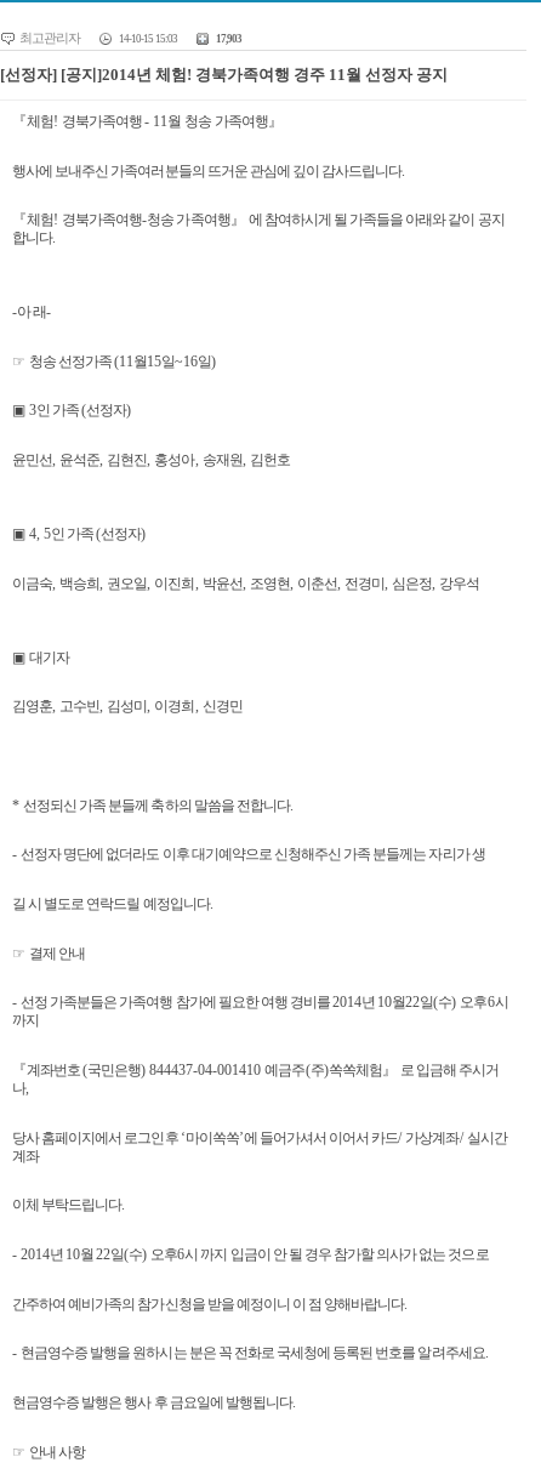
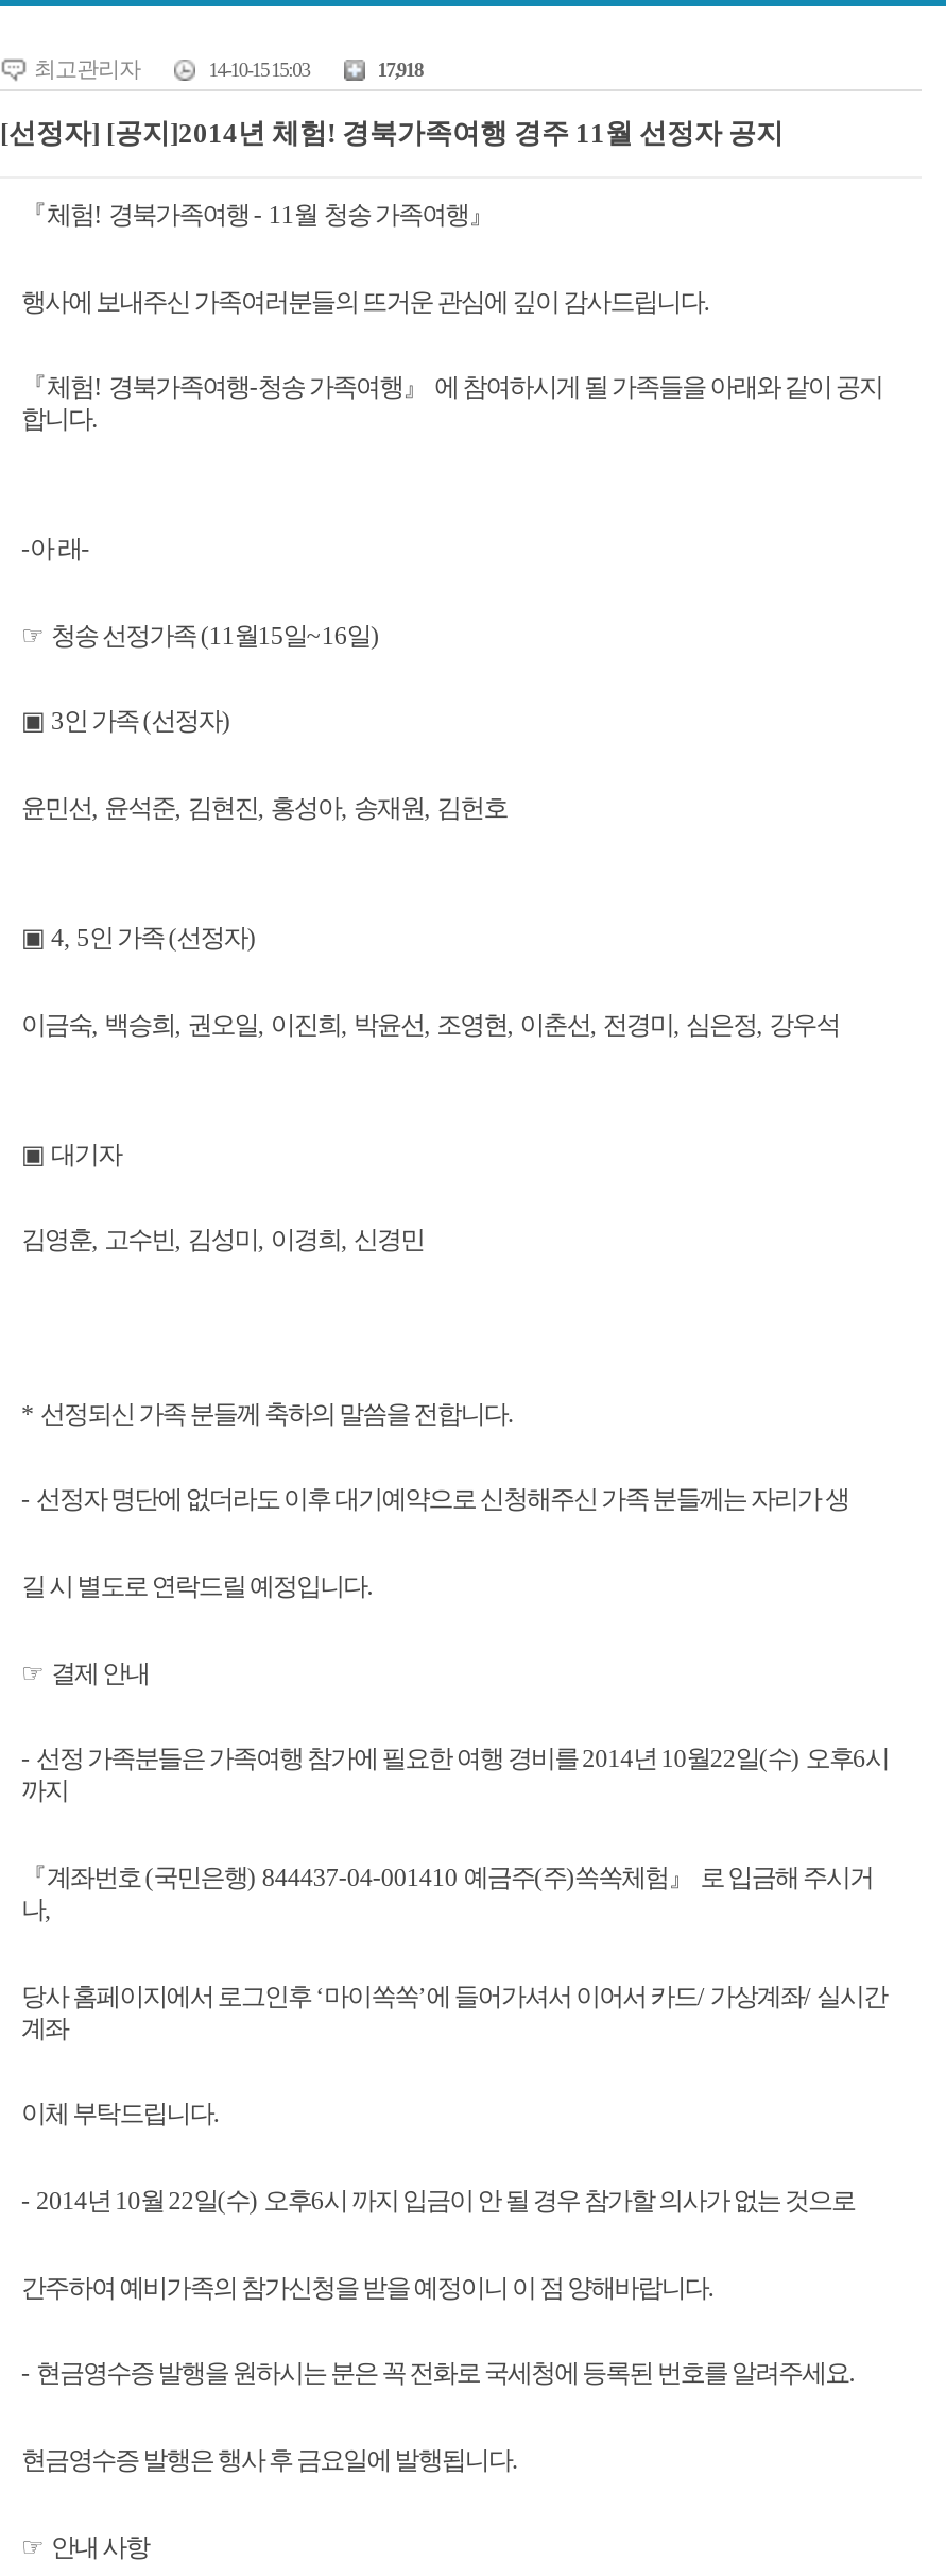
- 17,903
+ 17,918
